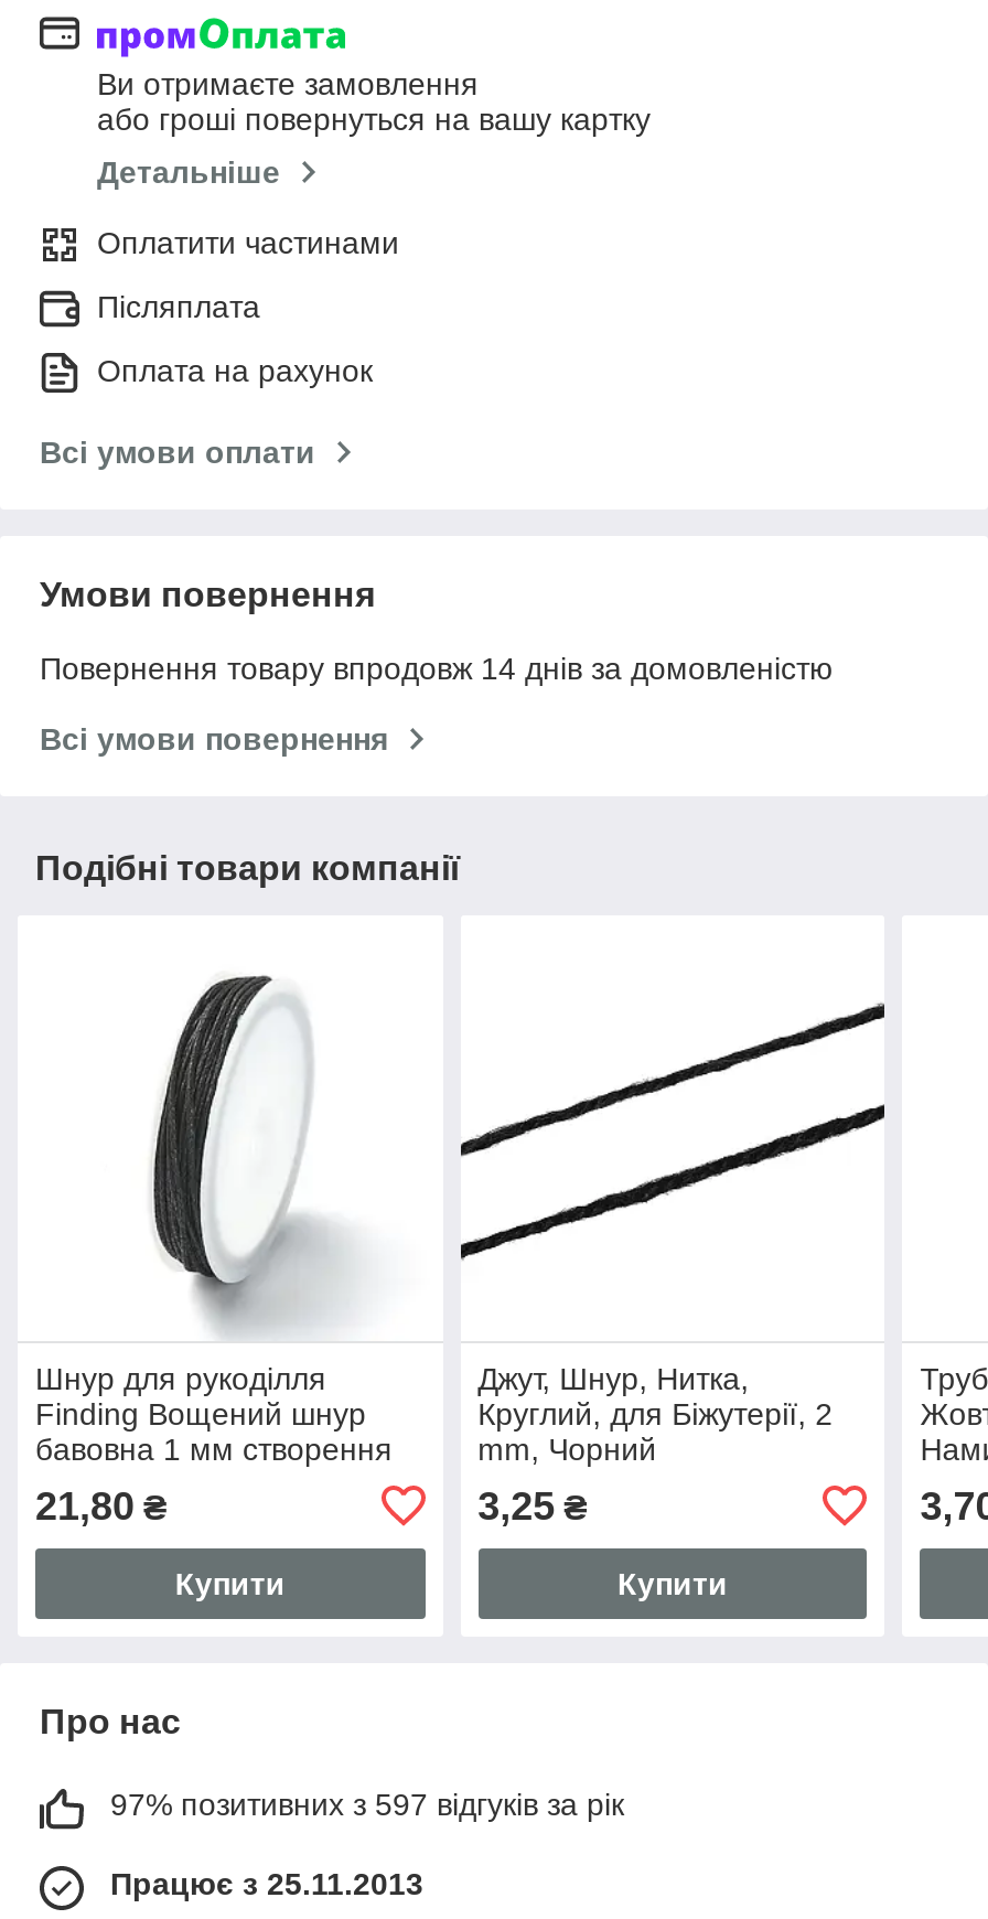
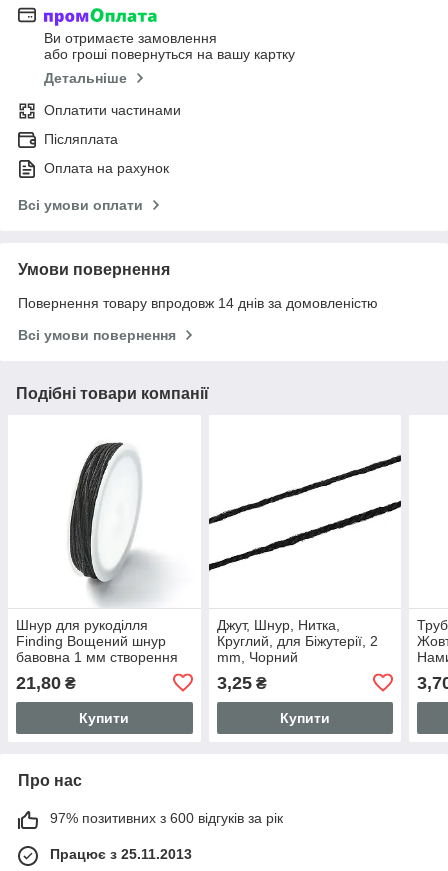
- 97% позитивних з 597 відгуків за рік
+ 97% позитивних з 600 відгуків за рік
